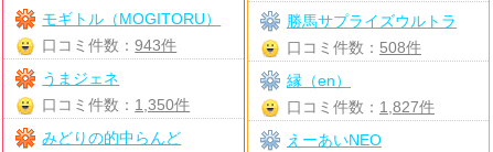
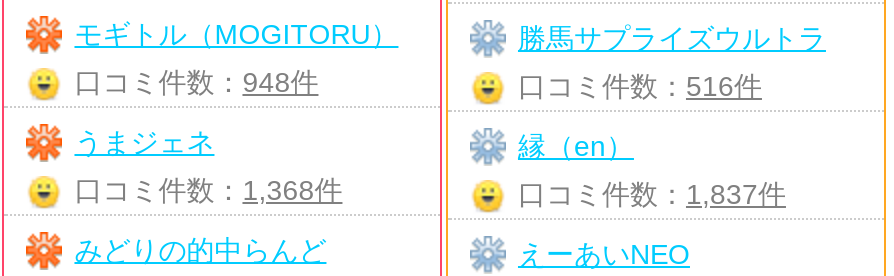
- 口コミ件数：943件
+ 口コミ件数：948件

- 口コミ件数：508件
+ 口コミ件数：516件

- 口コミ件数：1,350件
+ 口コミ件数：1,368件

- 口コミ件数：1,827件
+ 口コミ件数：1,837件
